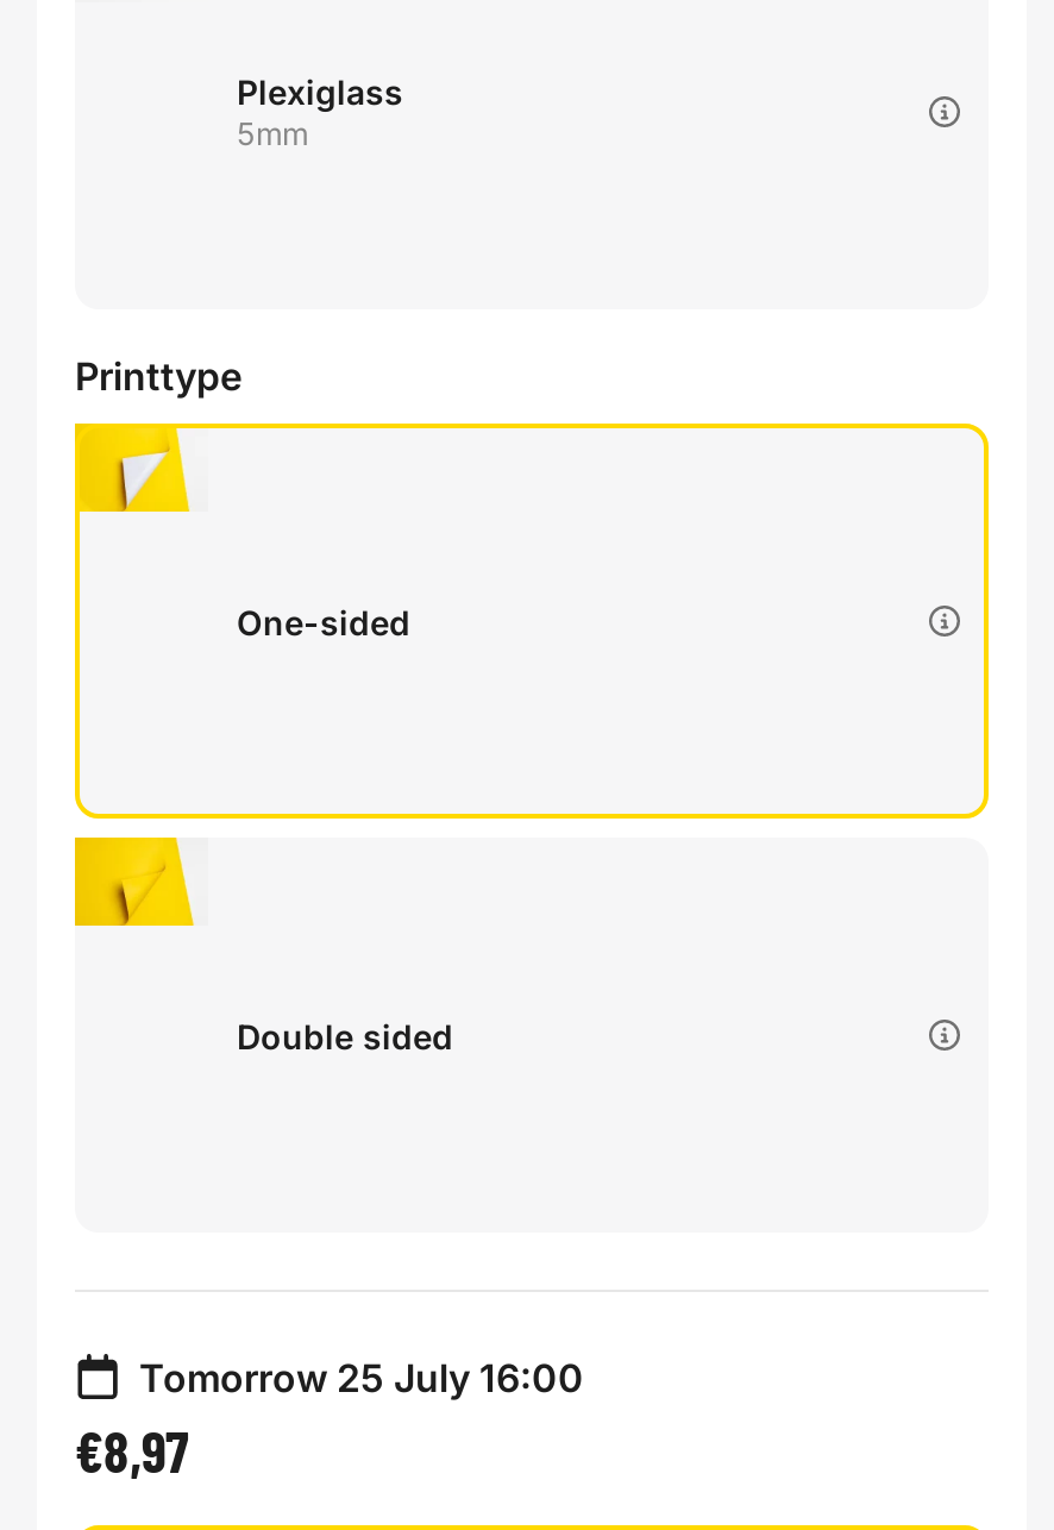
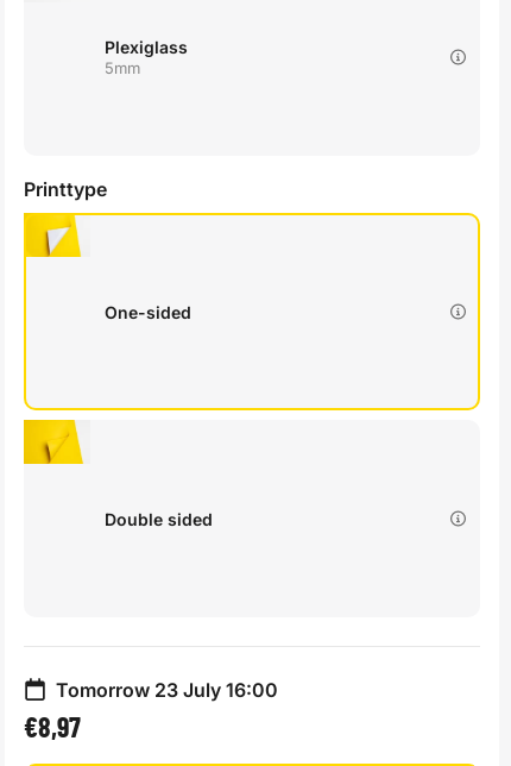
- Tomorrow 25 July 16:00
+ Tomorrow 23 July 16:00
